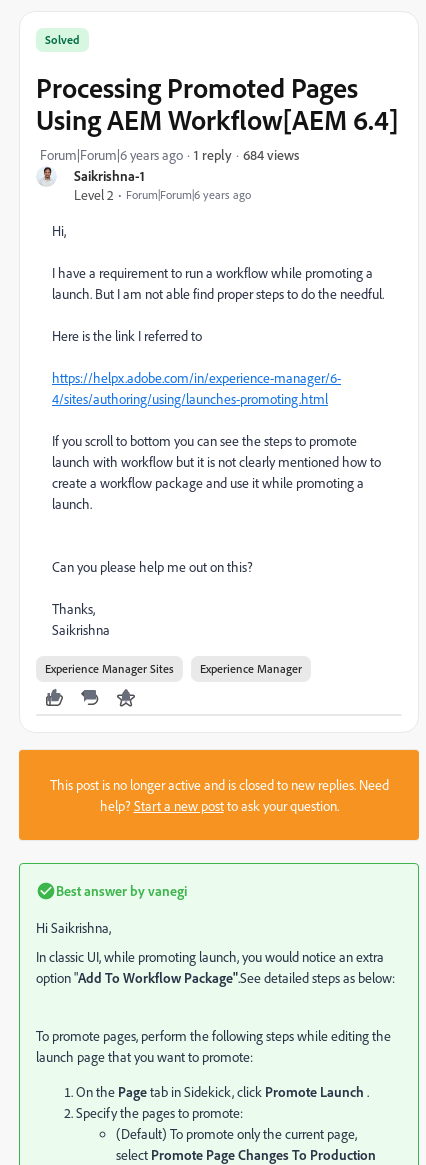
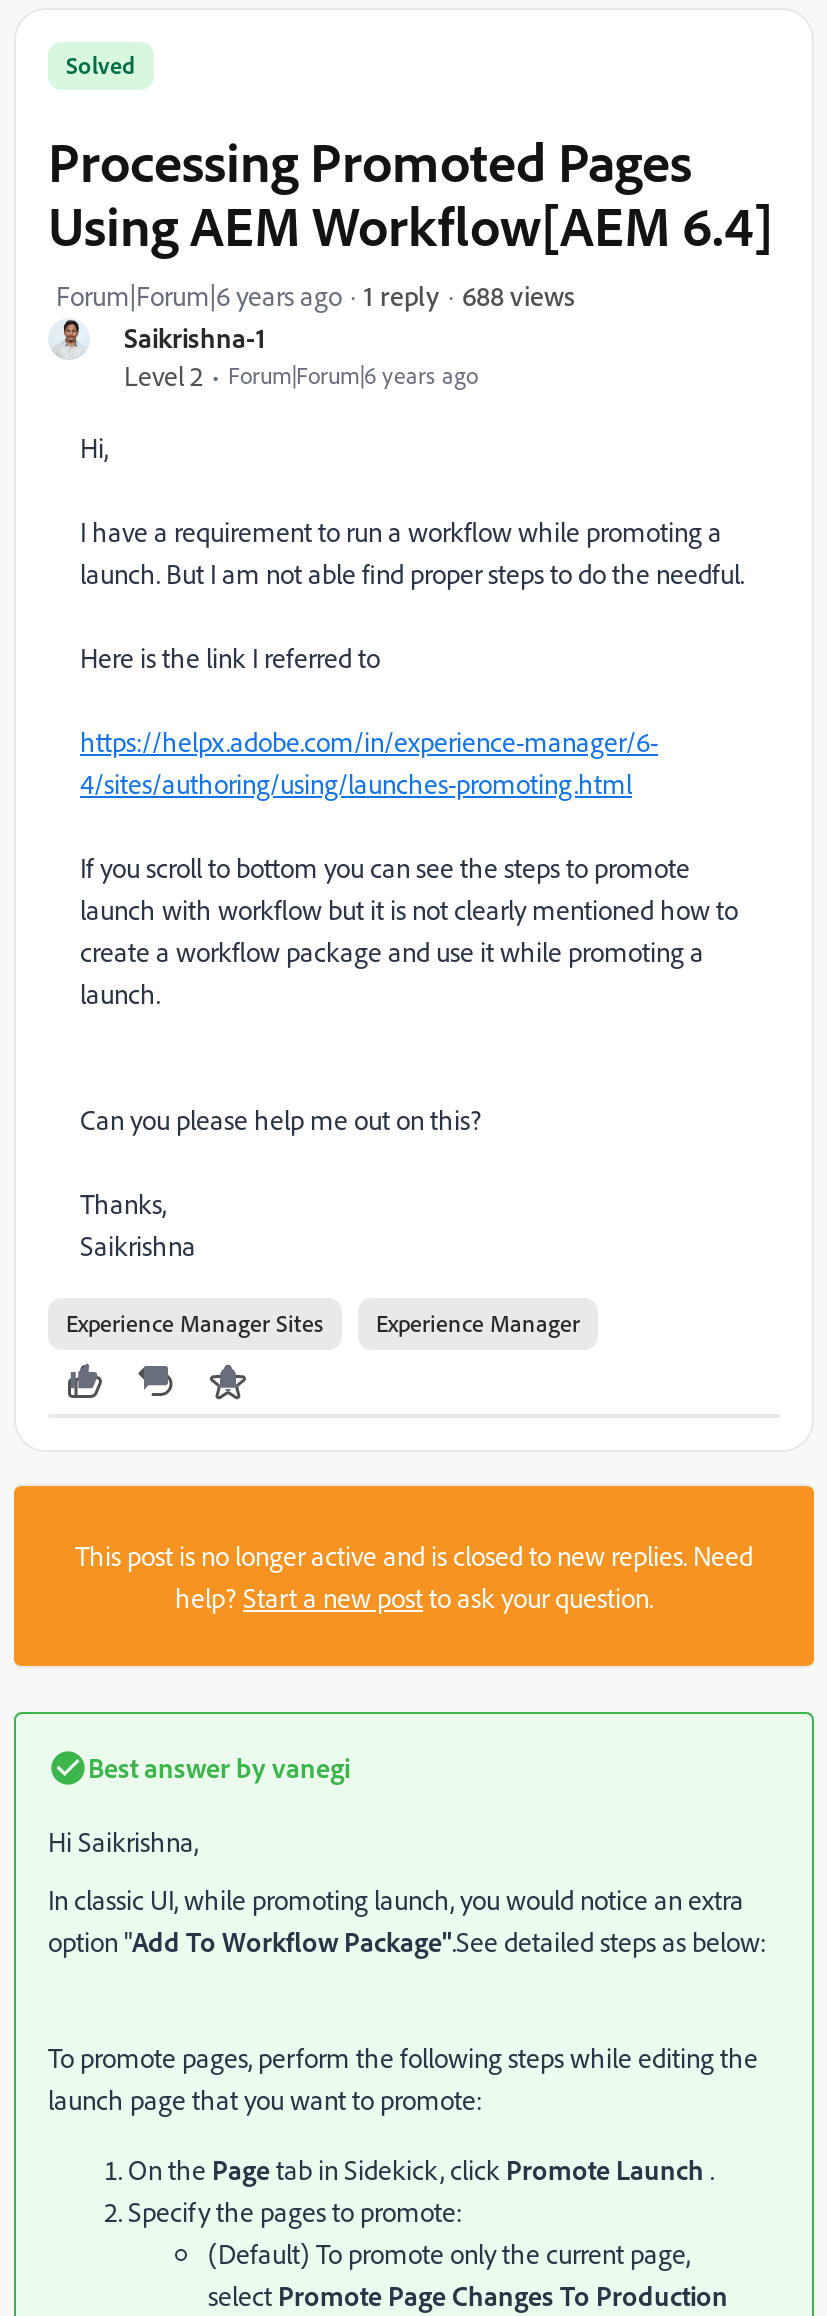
- 684 views
+ 688 views
